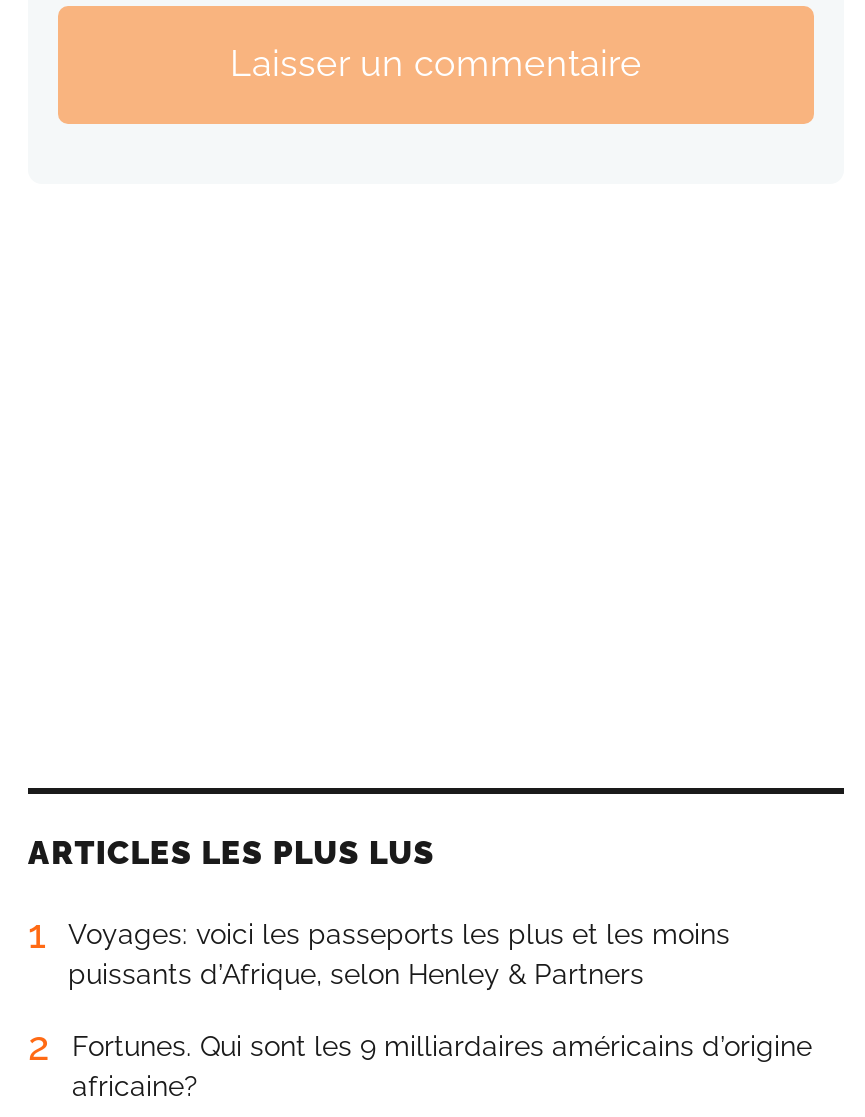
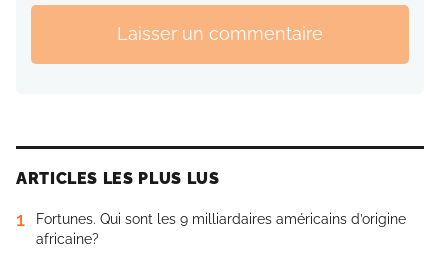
- Voyages: voici les passeports les plus et les moins
- puissants d’Afrique, selon Henley & Partners
- 2
